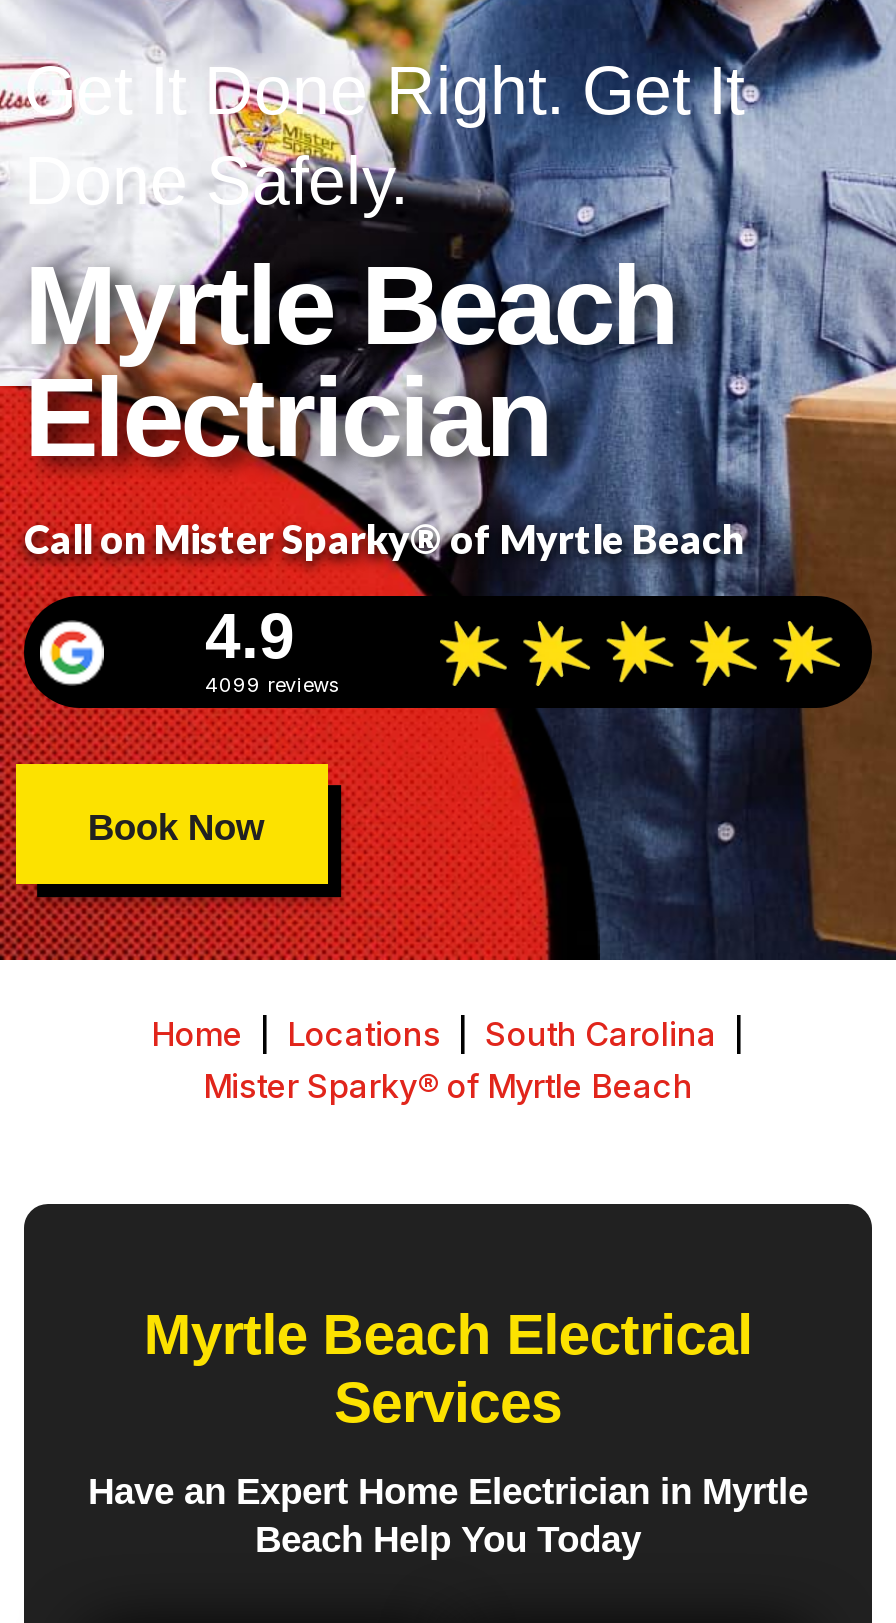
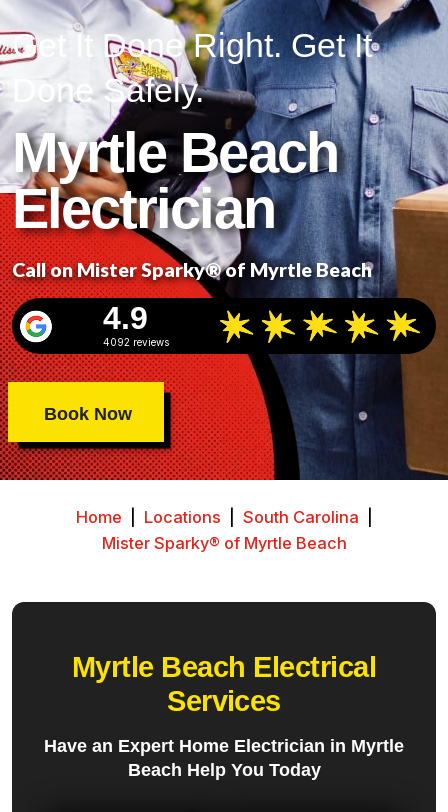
- 4099 reviews
+ 4092 reviews
